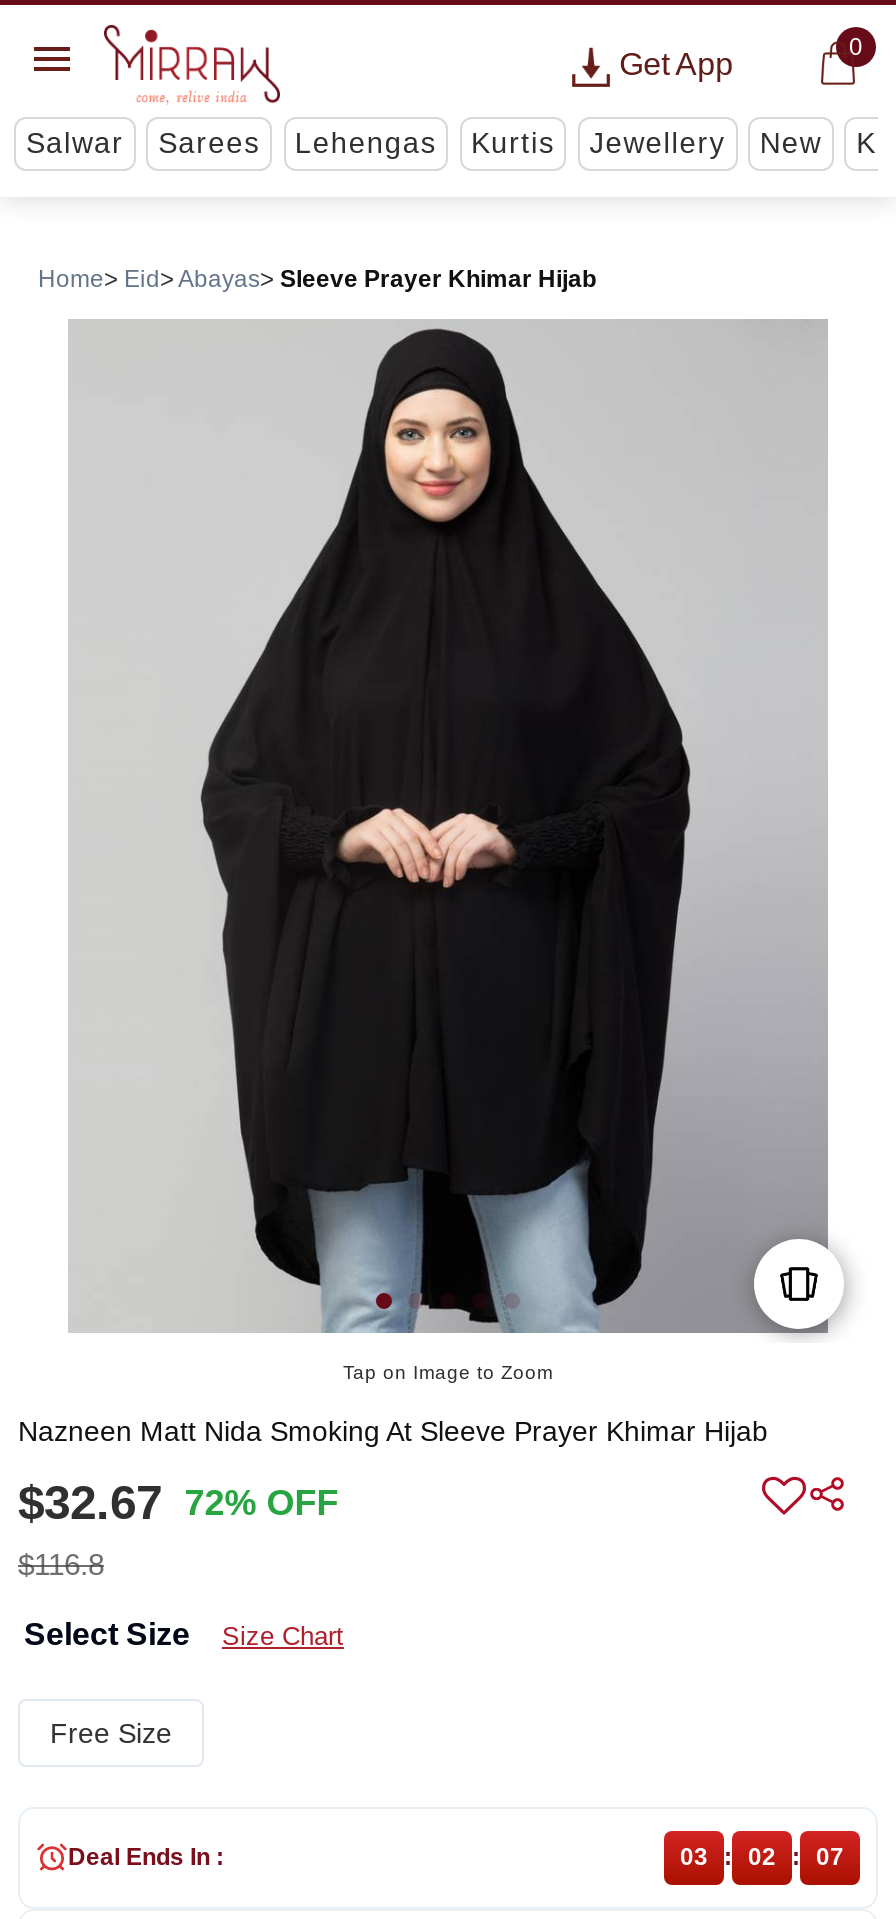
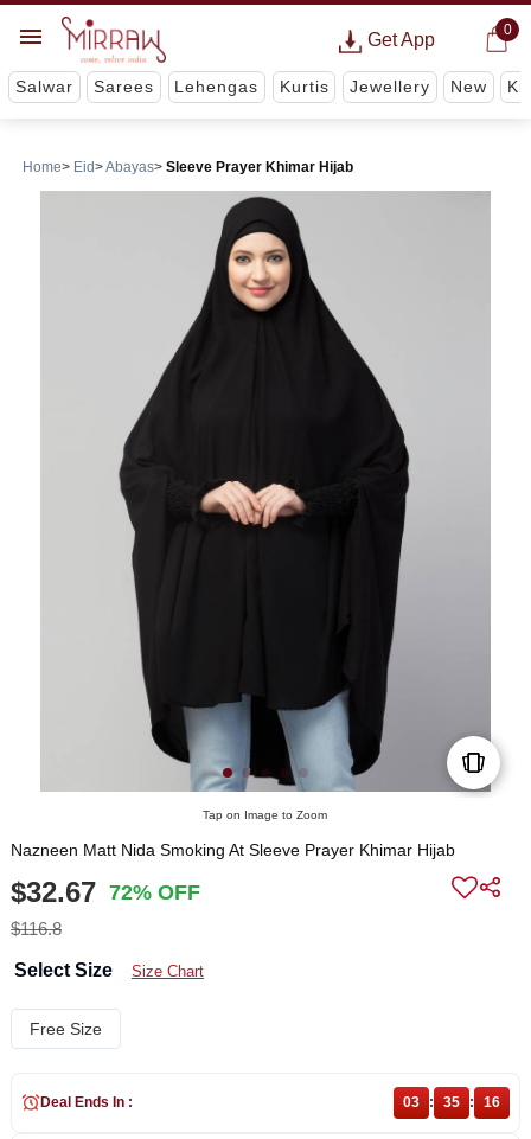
- 03 : 02 : 07
+ 03 : 35 : 16
